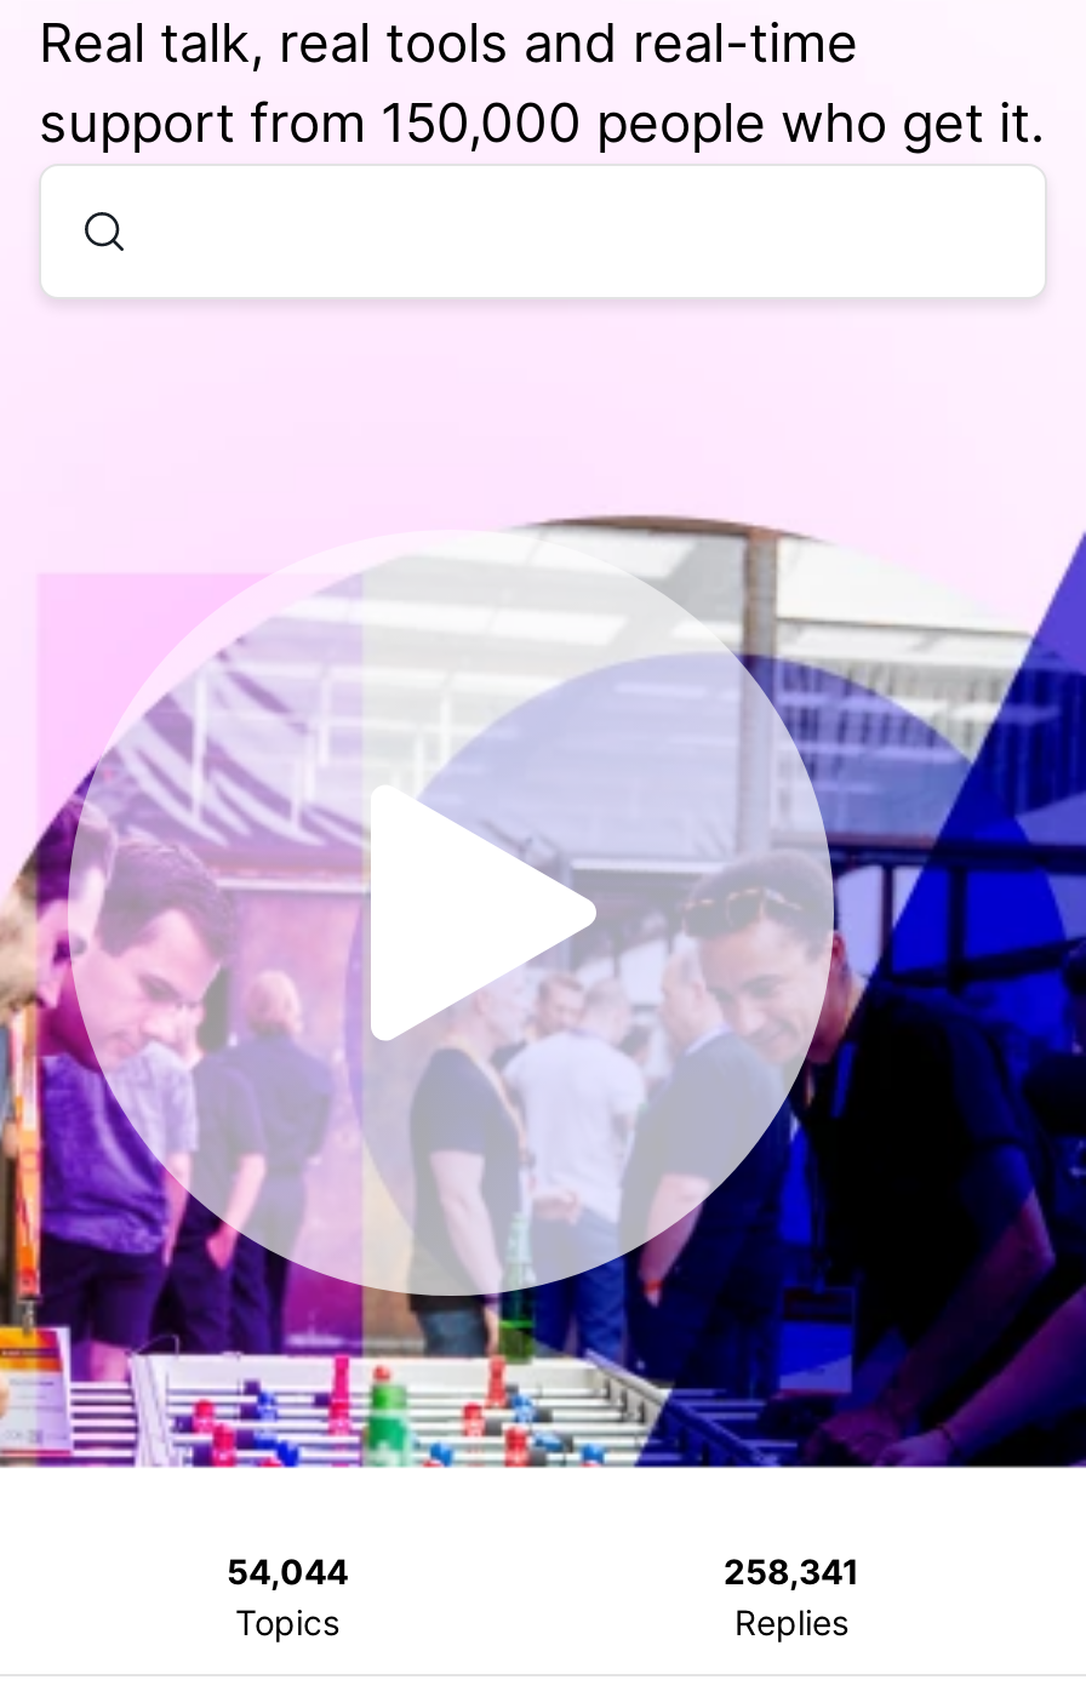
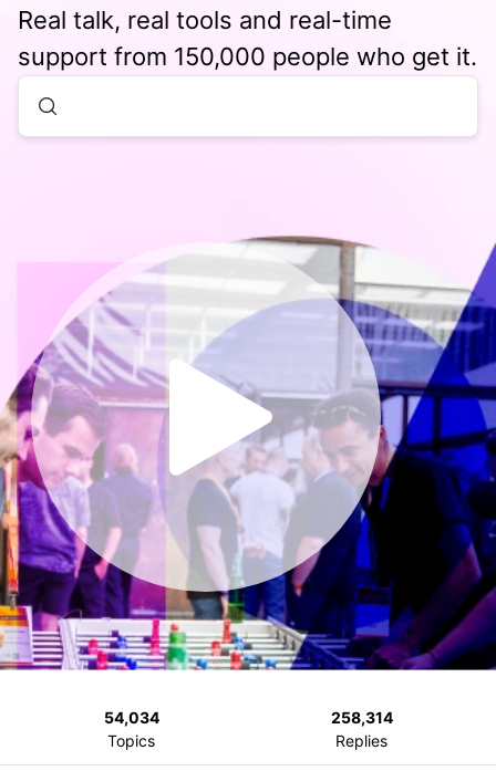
- 54,044
+ 54,034

- 258,341
+ 258,314
